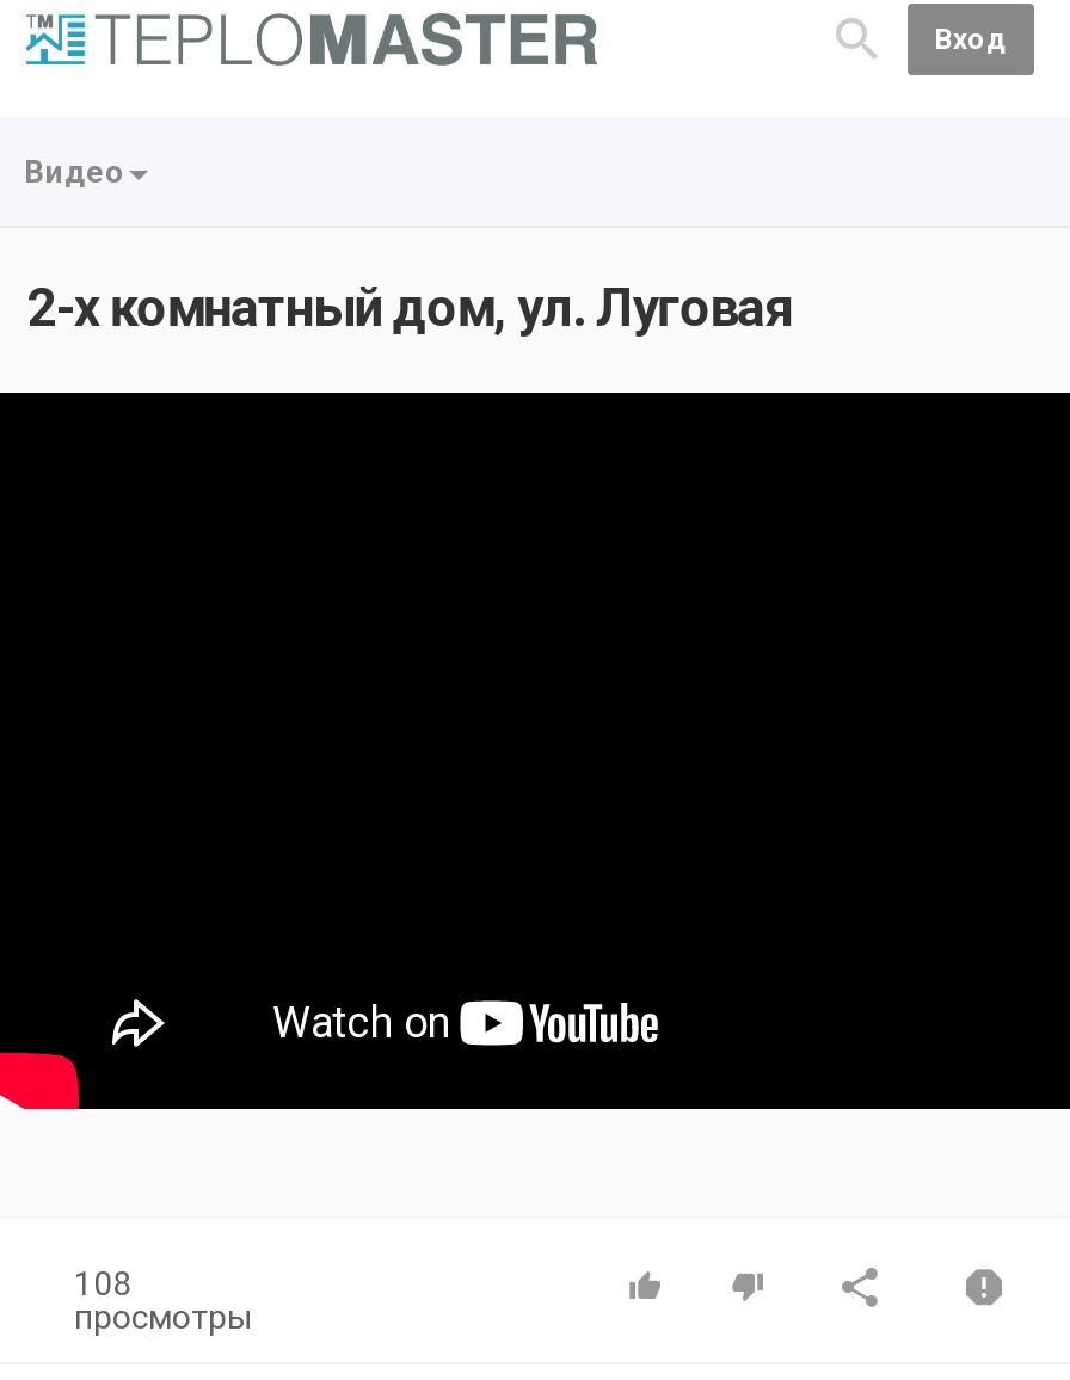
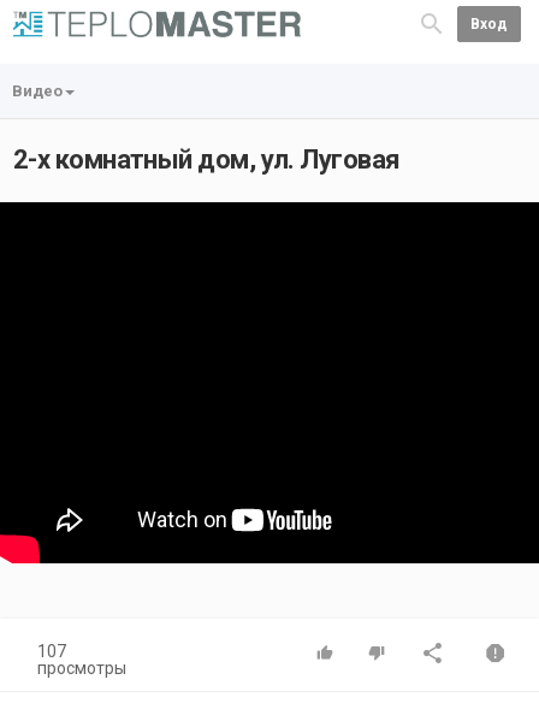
- 108
+ 107
